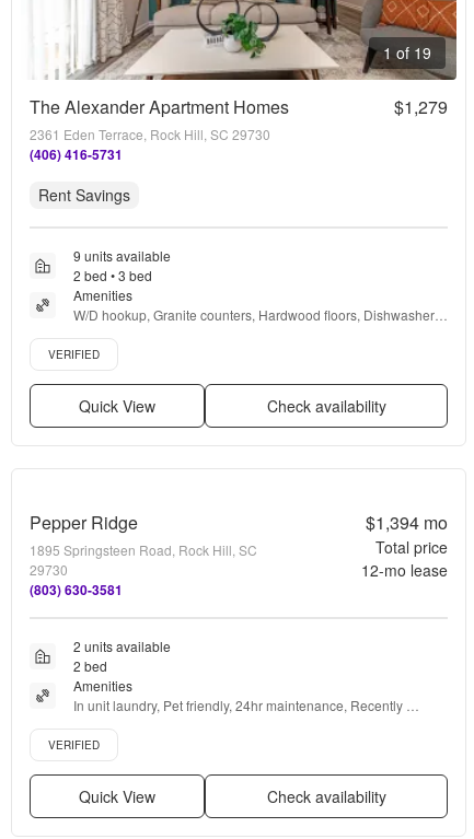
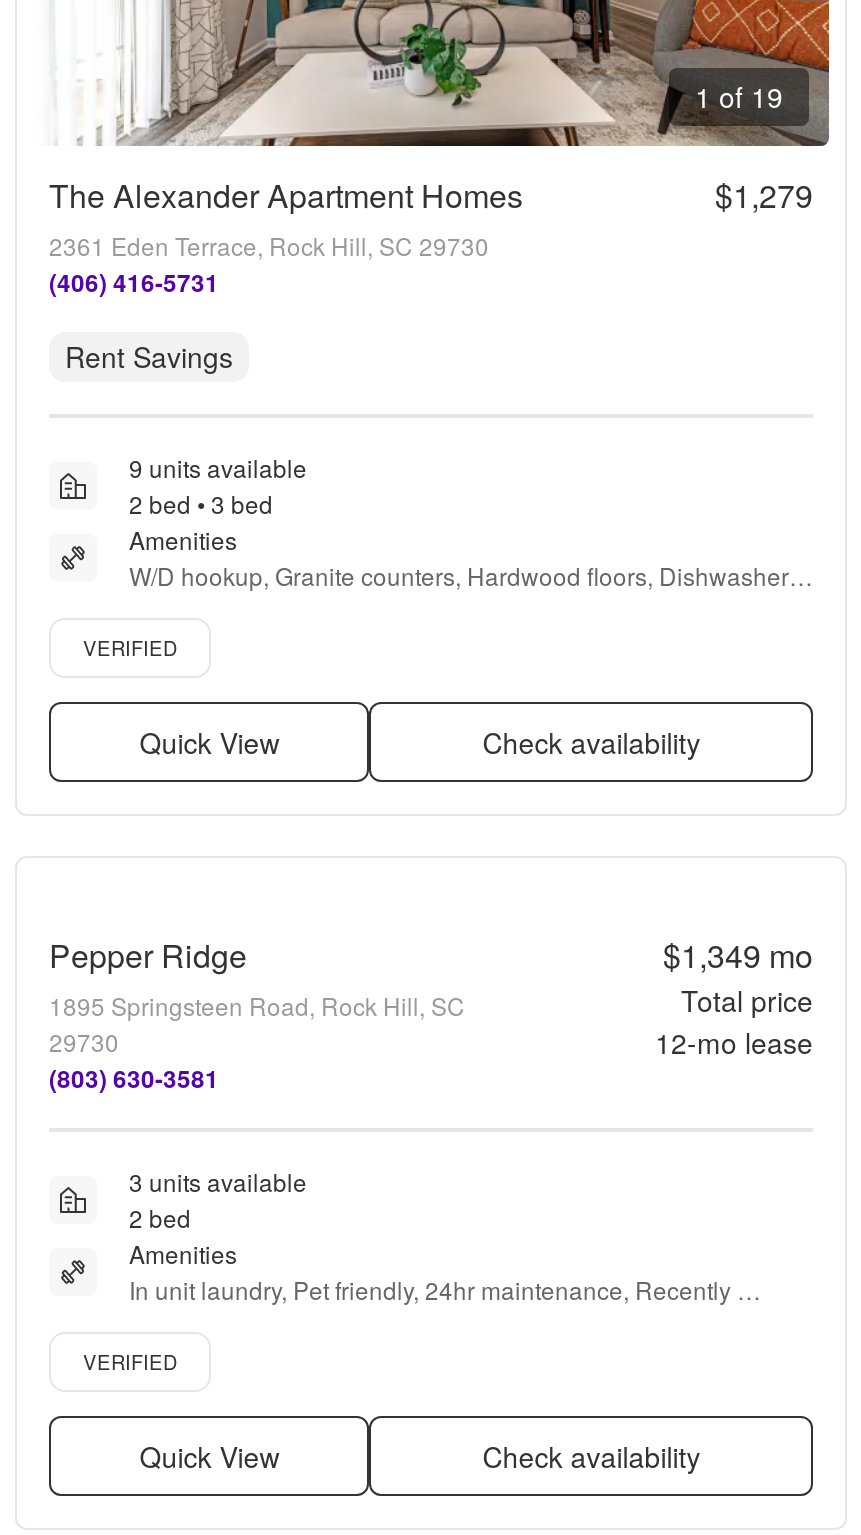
- $1,394 mo
+ $1,349 mo

- 2 units available
+ 3 units available
